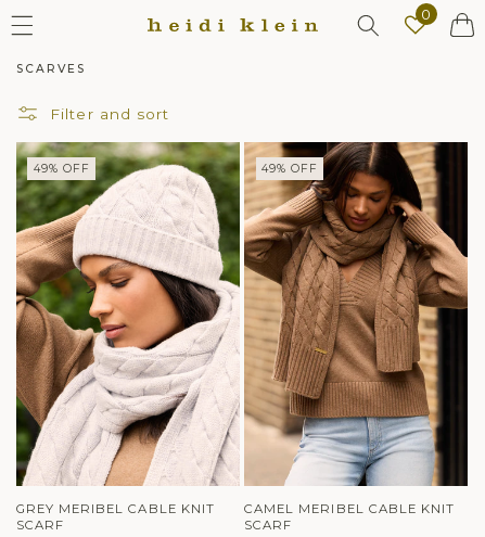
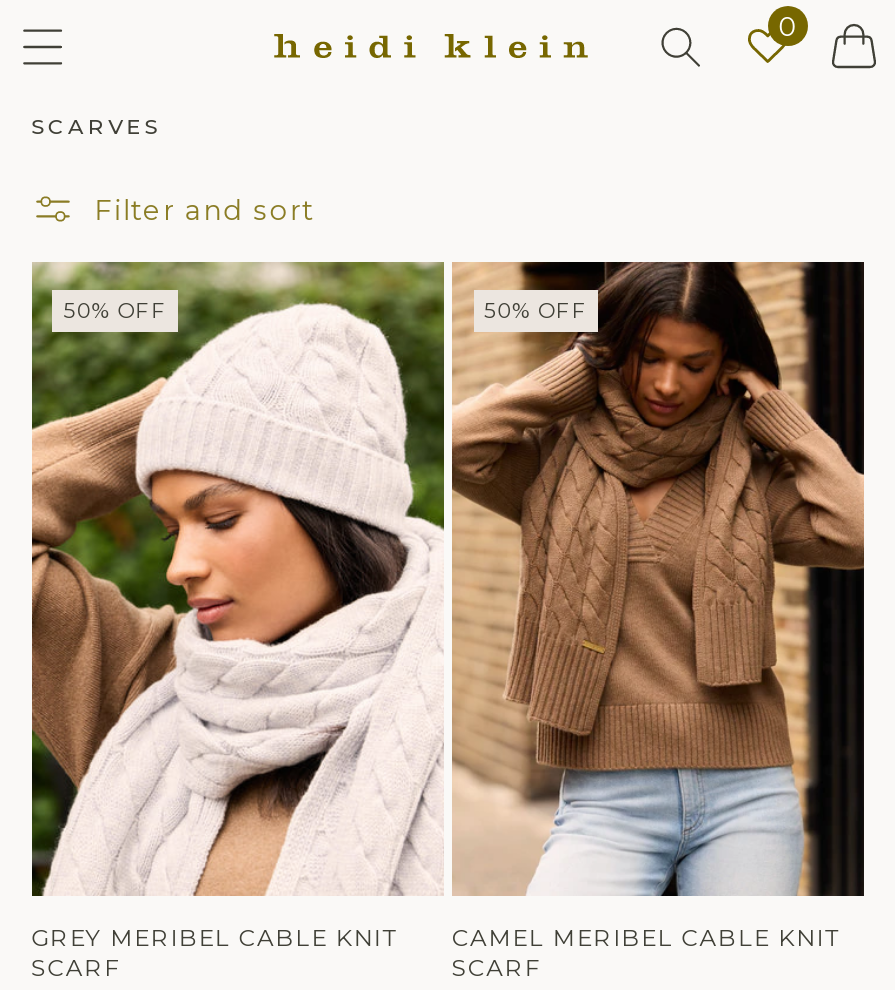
- I 49% OFF
+ I 50% OFF

- 49% OFF
+ 50% OFF
